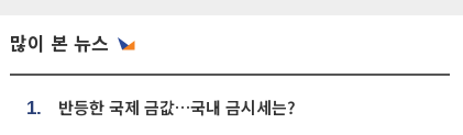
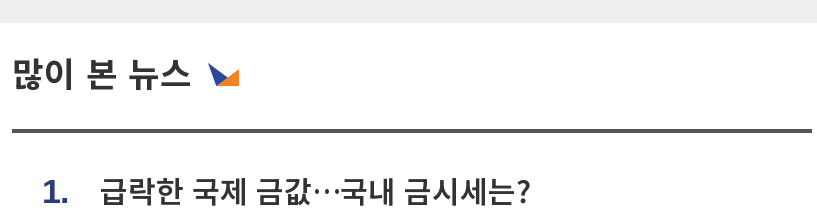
- 반등한 국제 금값…국내 금시세는?
+ 급락한 국제 금값…국내 금시세는?
